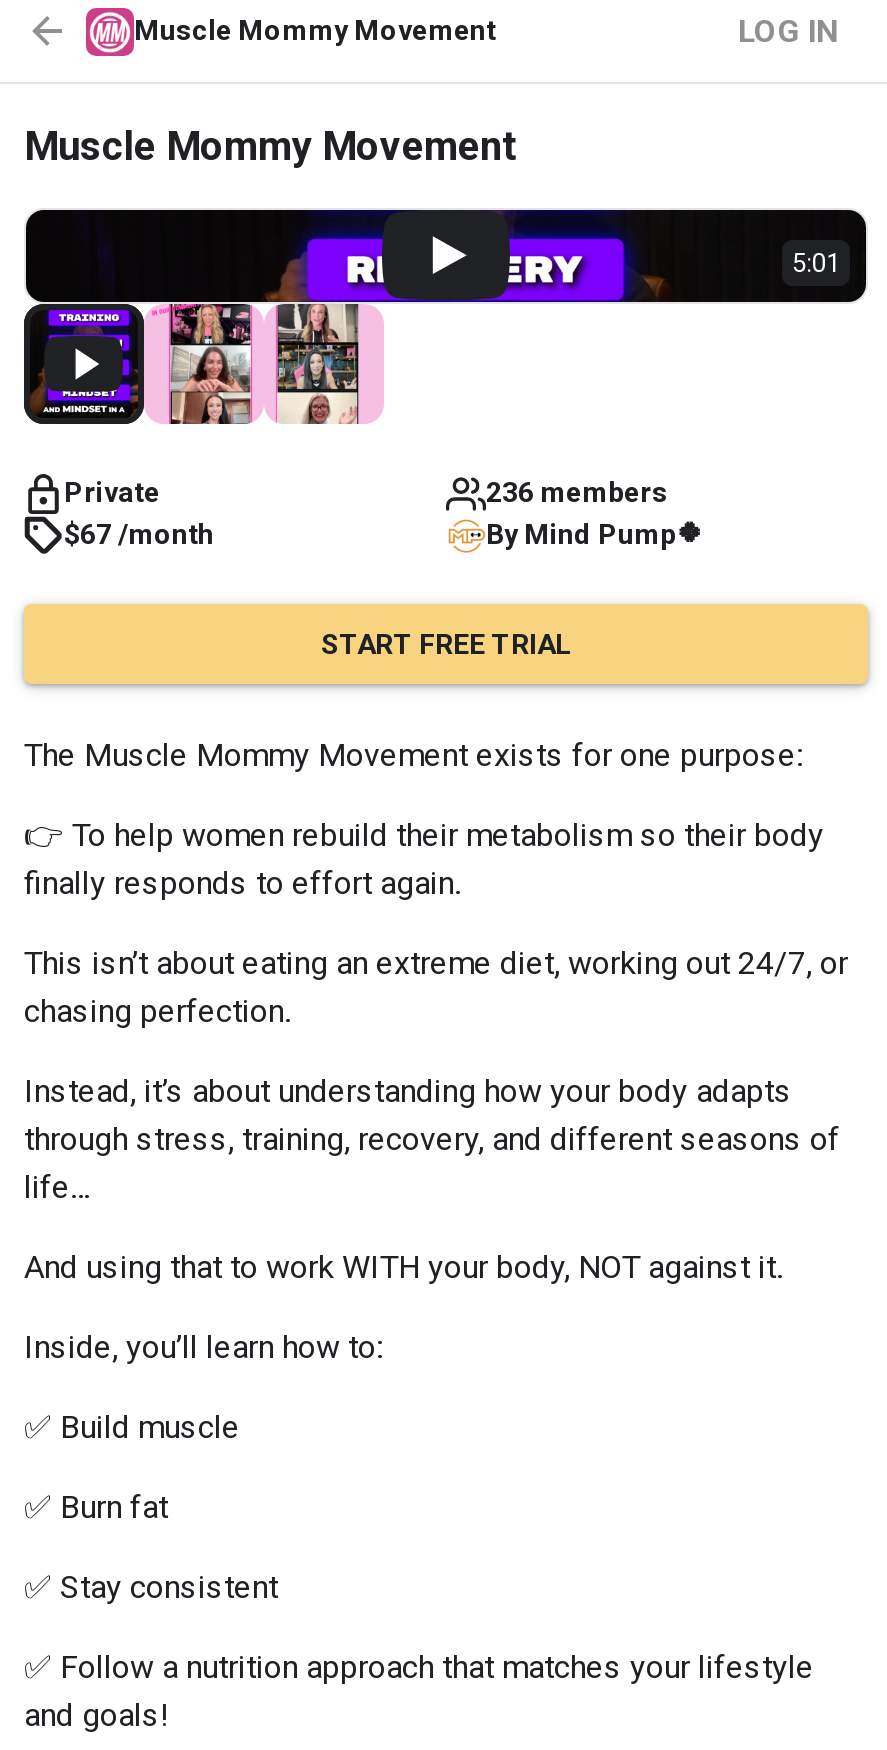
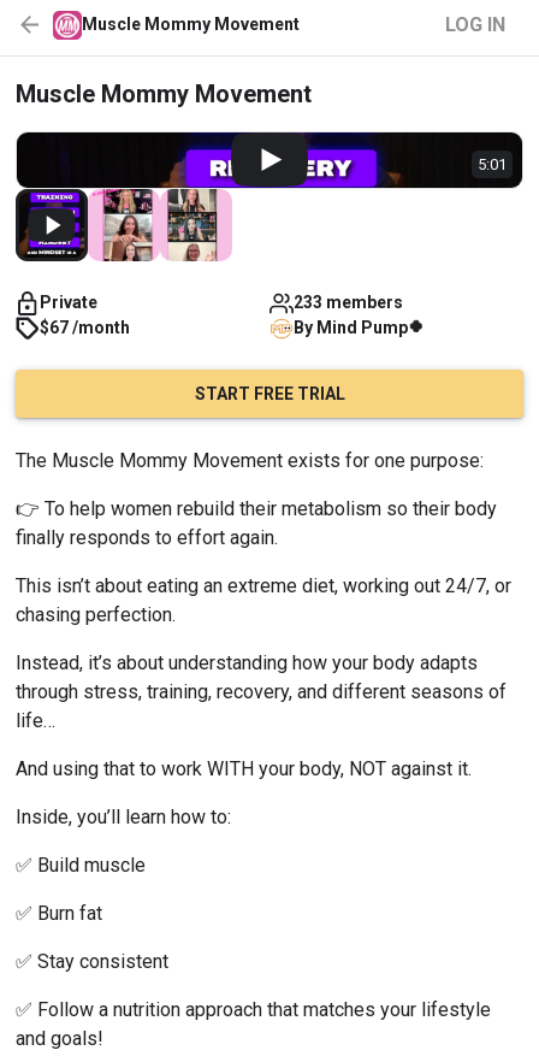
- 236 members
+ 233 members
